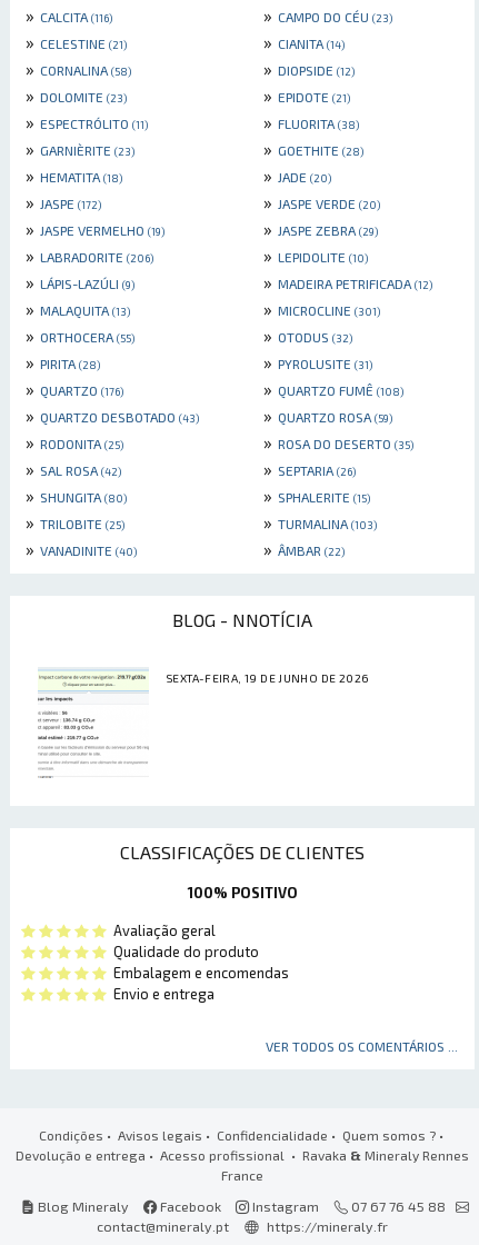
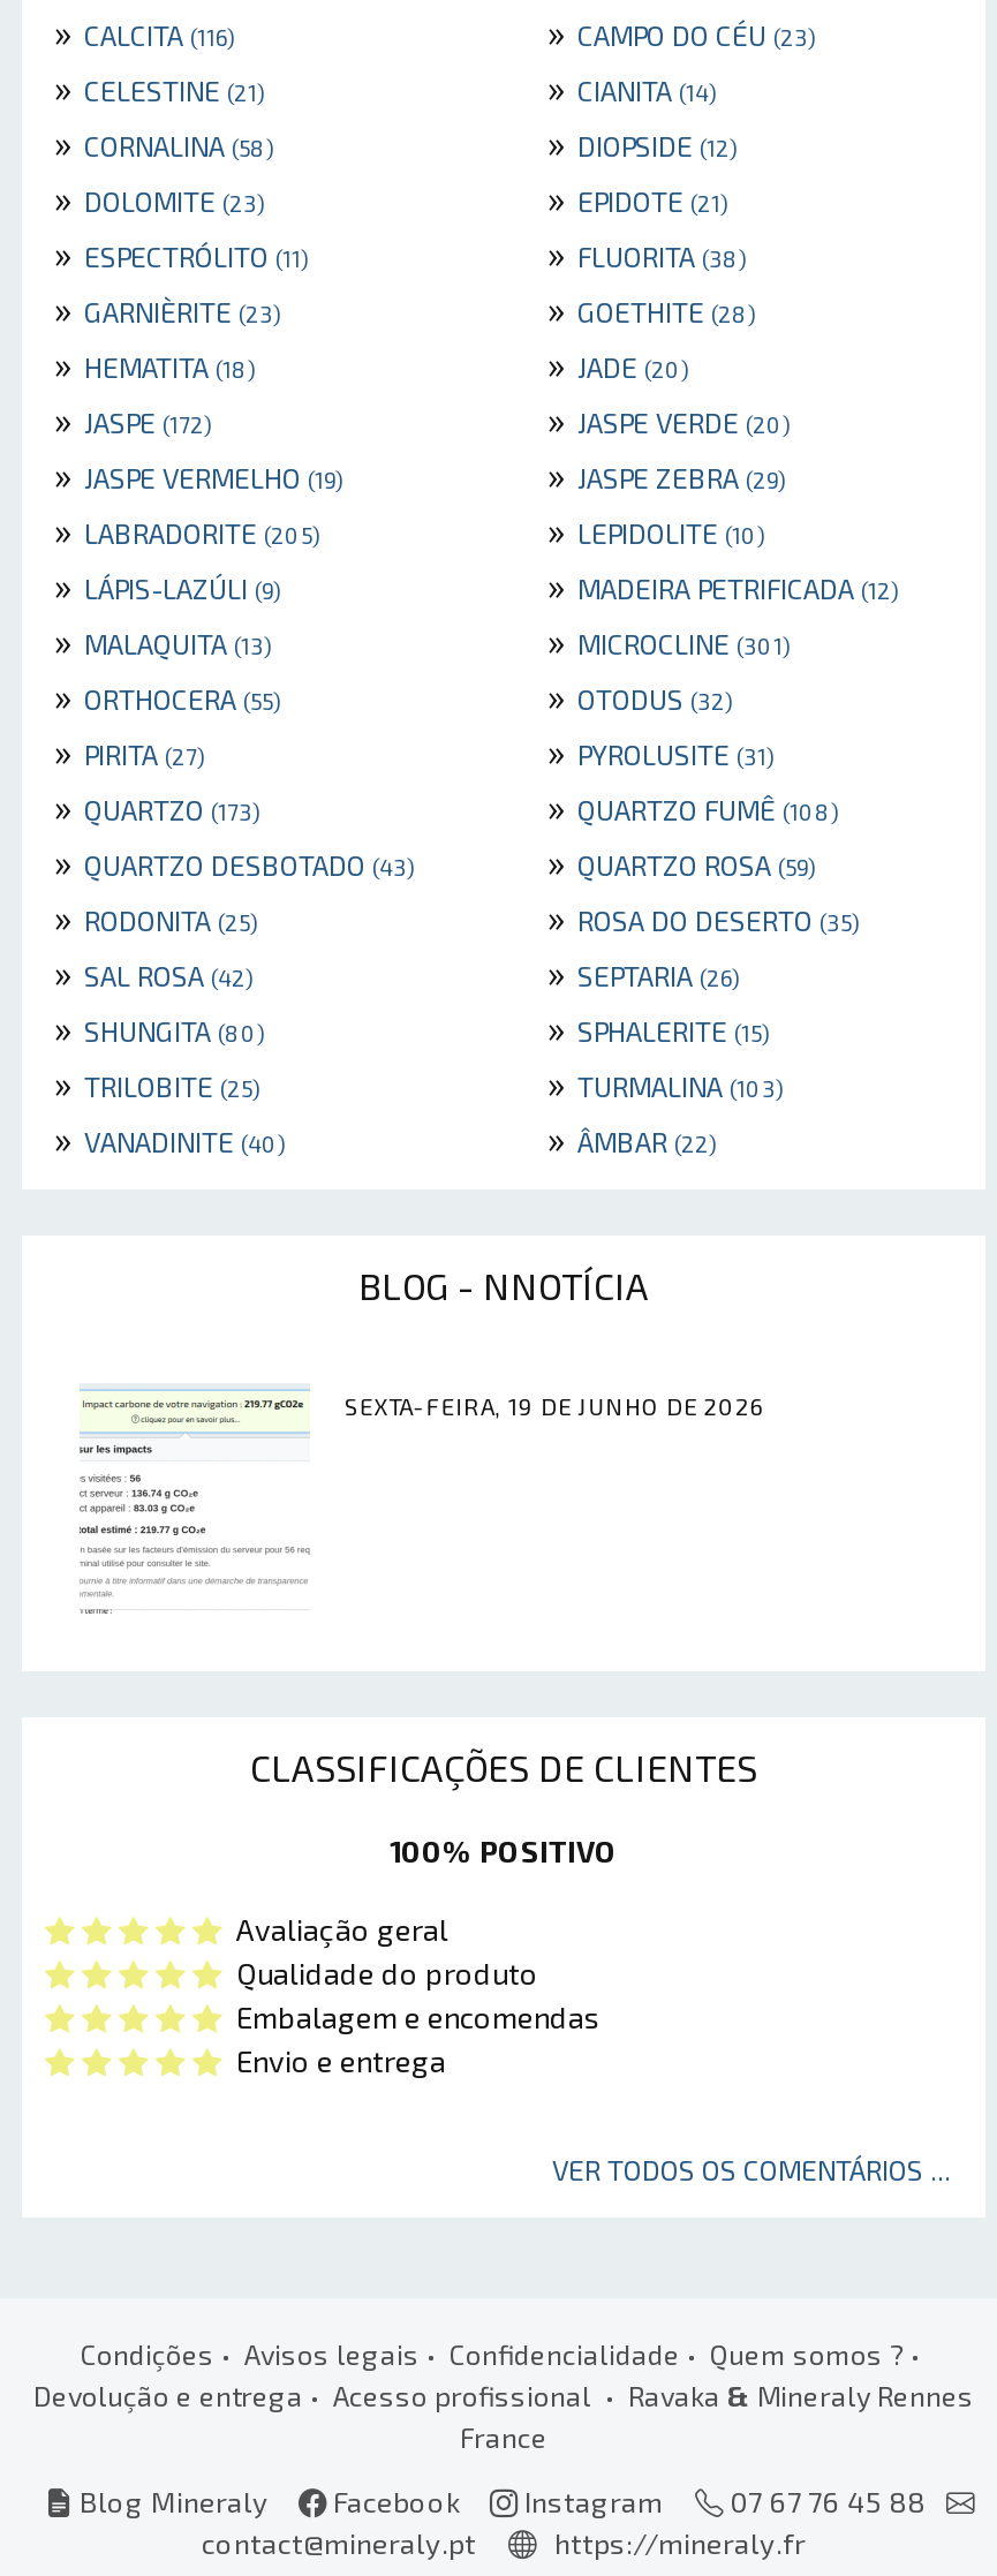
- » LABRADORITE (206)
+ » LABRADORITE (205)

- » PIRITA (28)
+ » PIRITA (27)

- » QUARTZO (176)
+ » QUARTZO (173)
